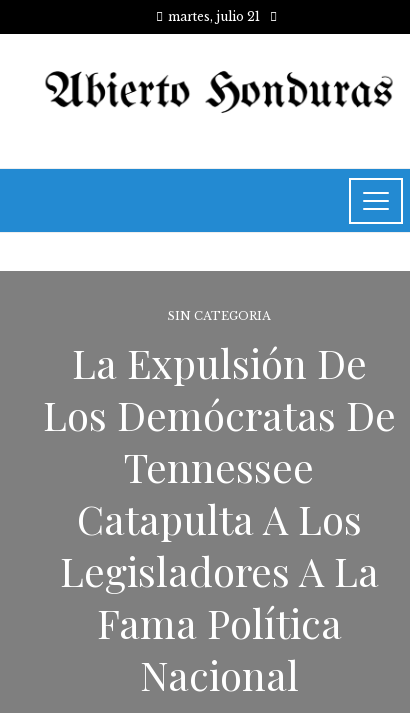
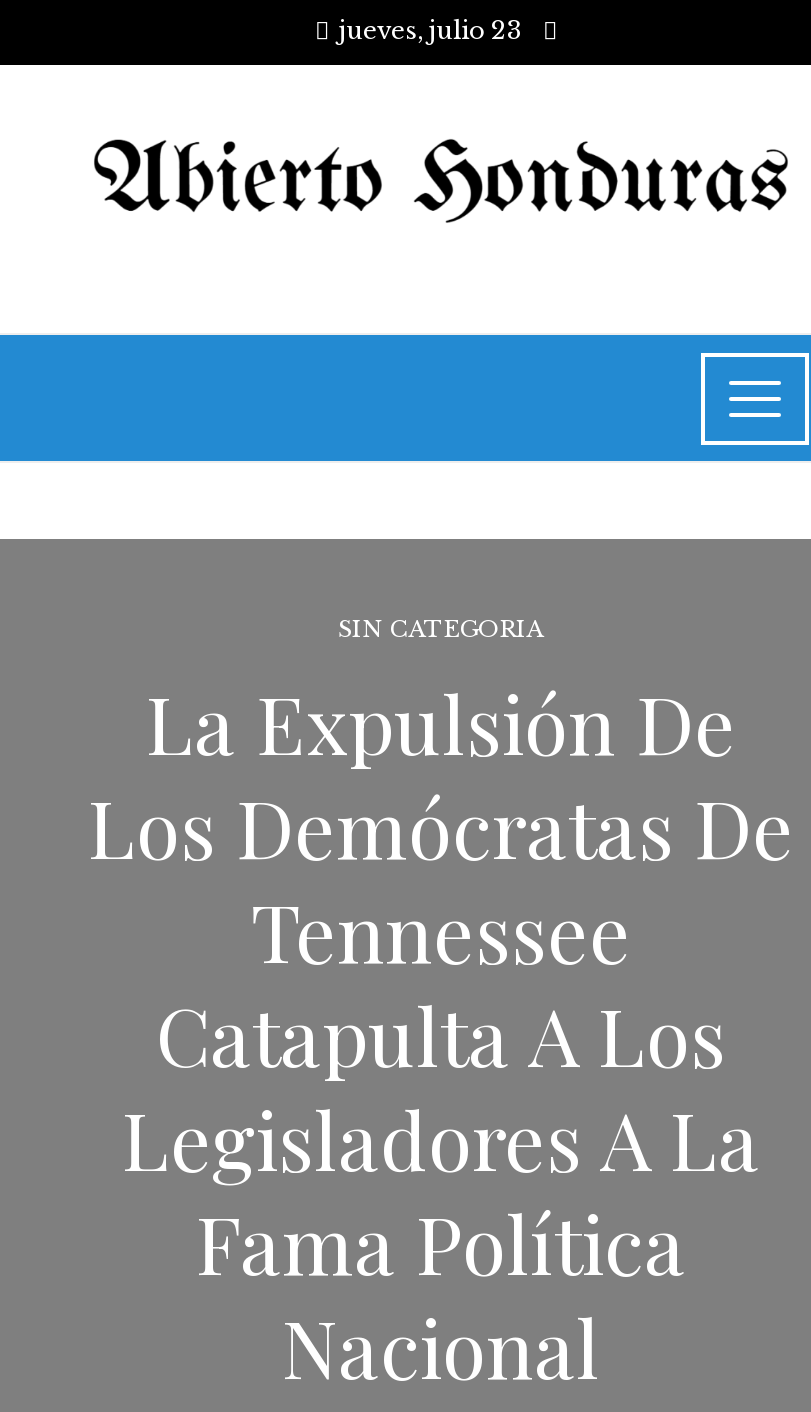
- martes, julio 21
+ jueves, julio 23
